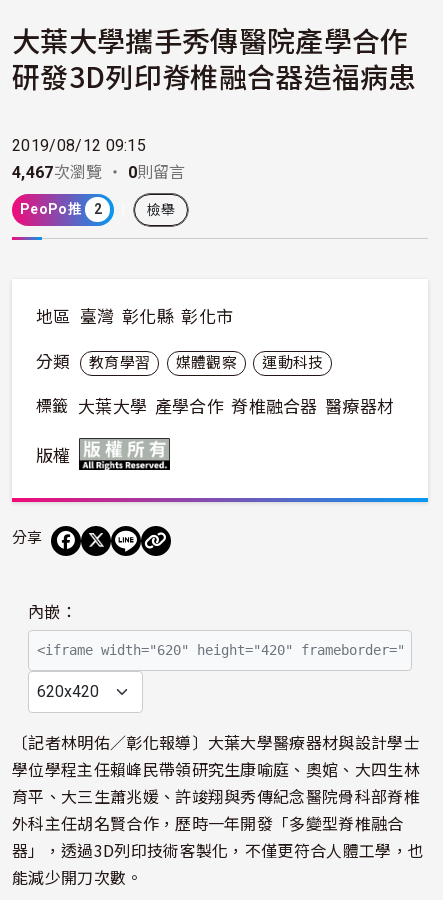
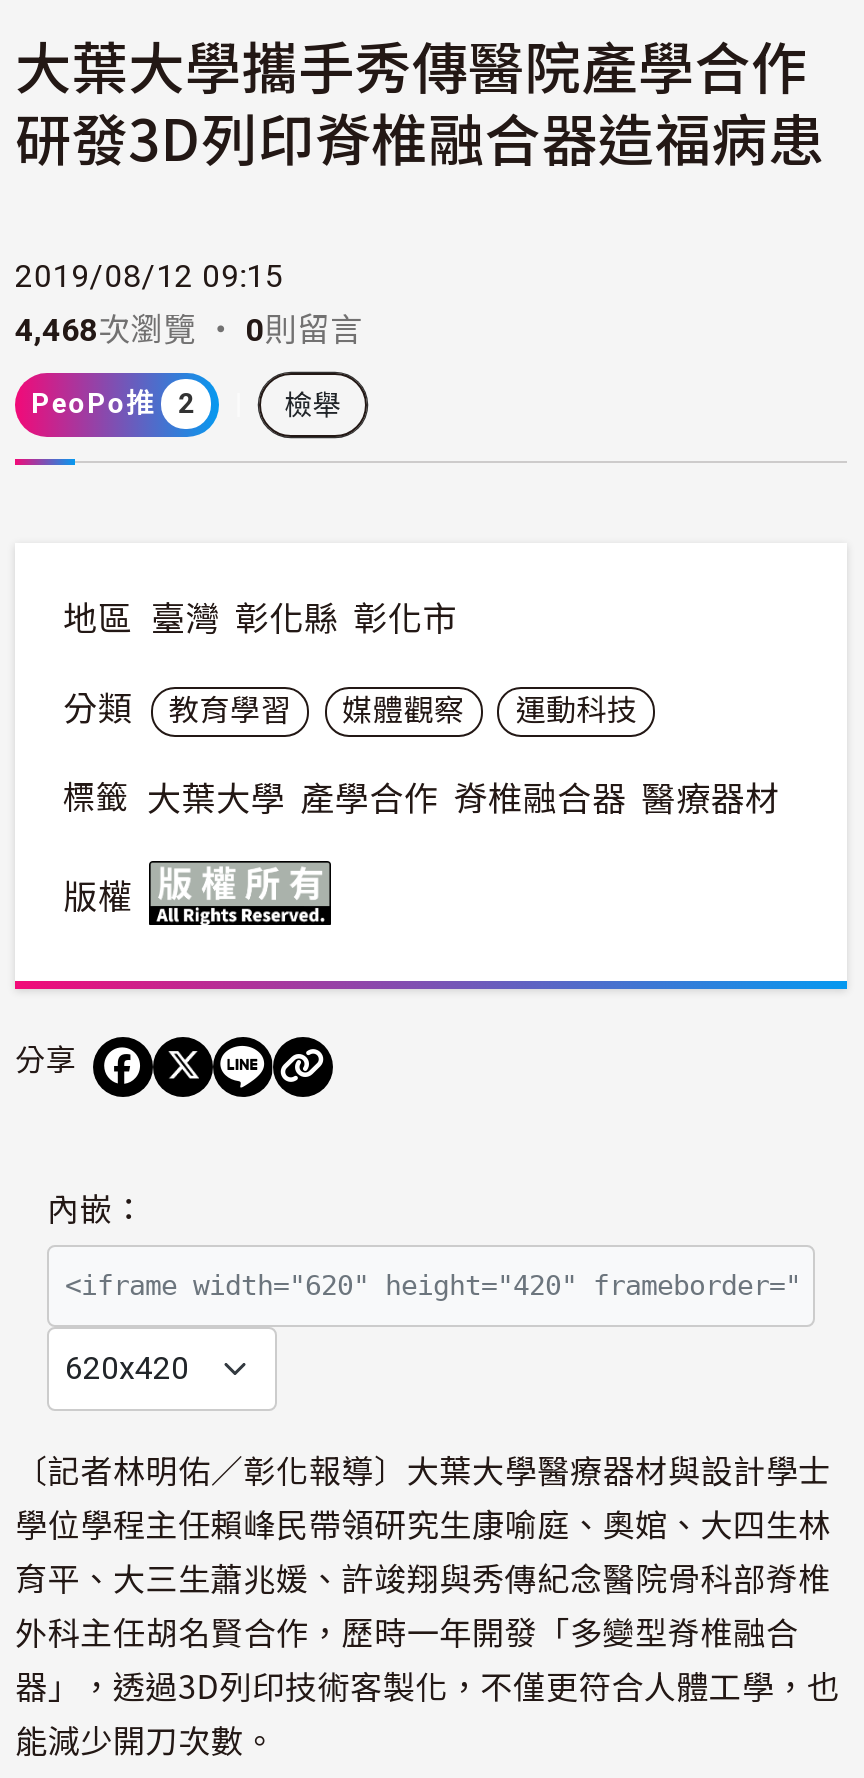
- 4,467次瀏覽 ・0則留言
+ 4,468次瀏覽 ・0則留言
